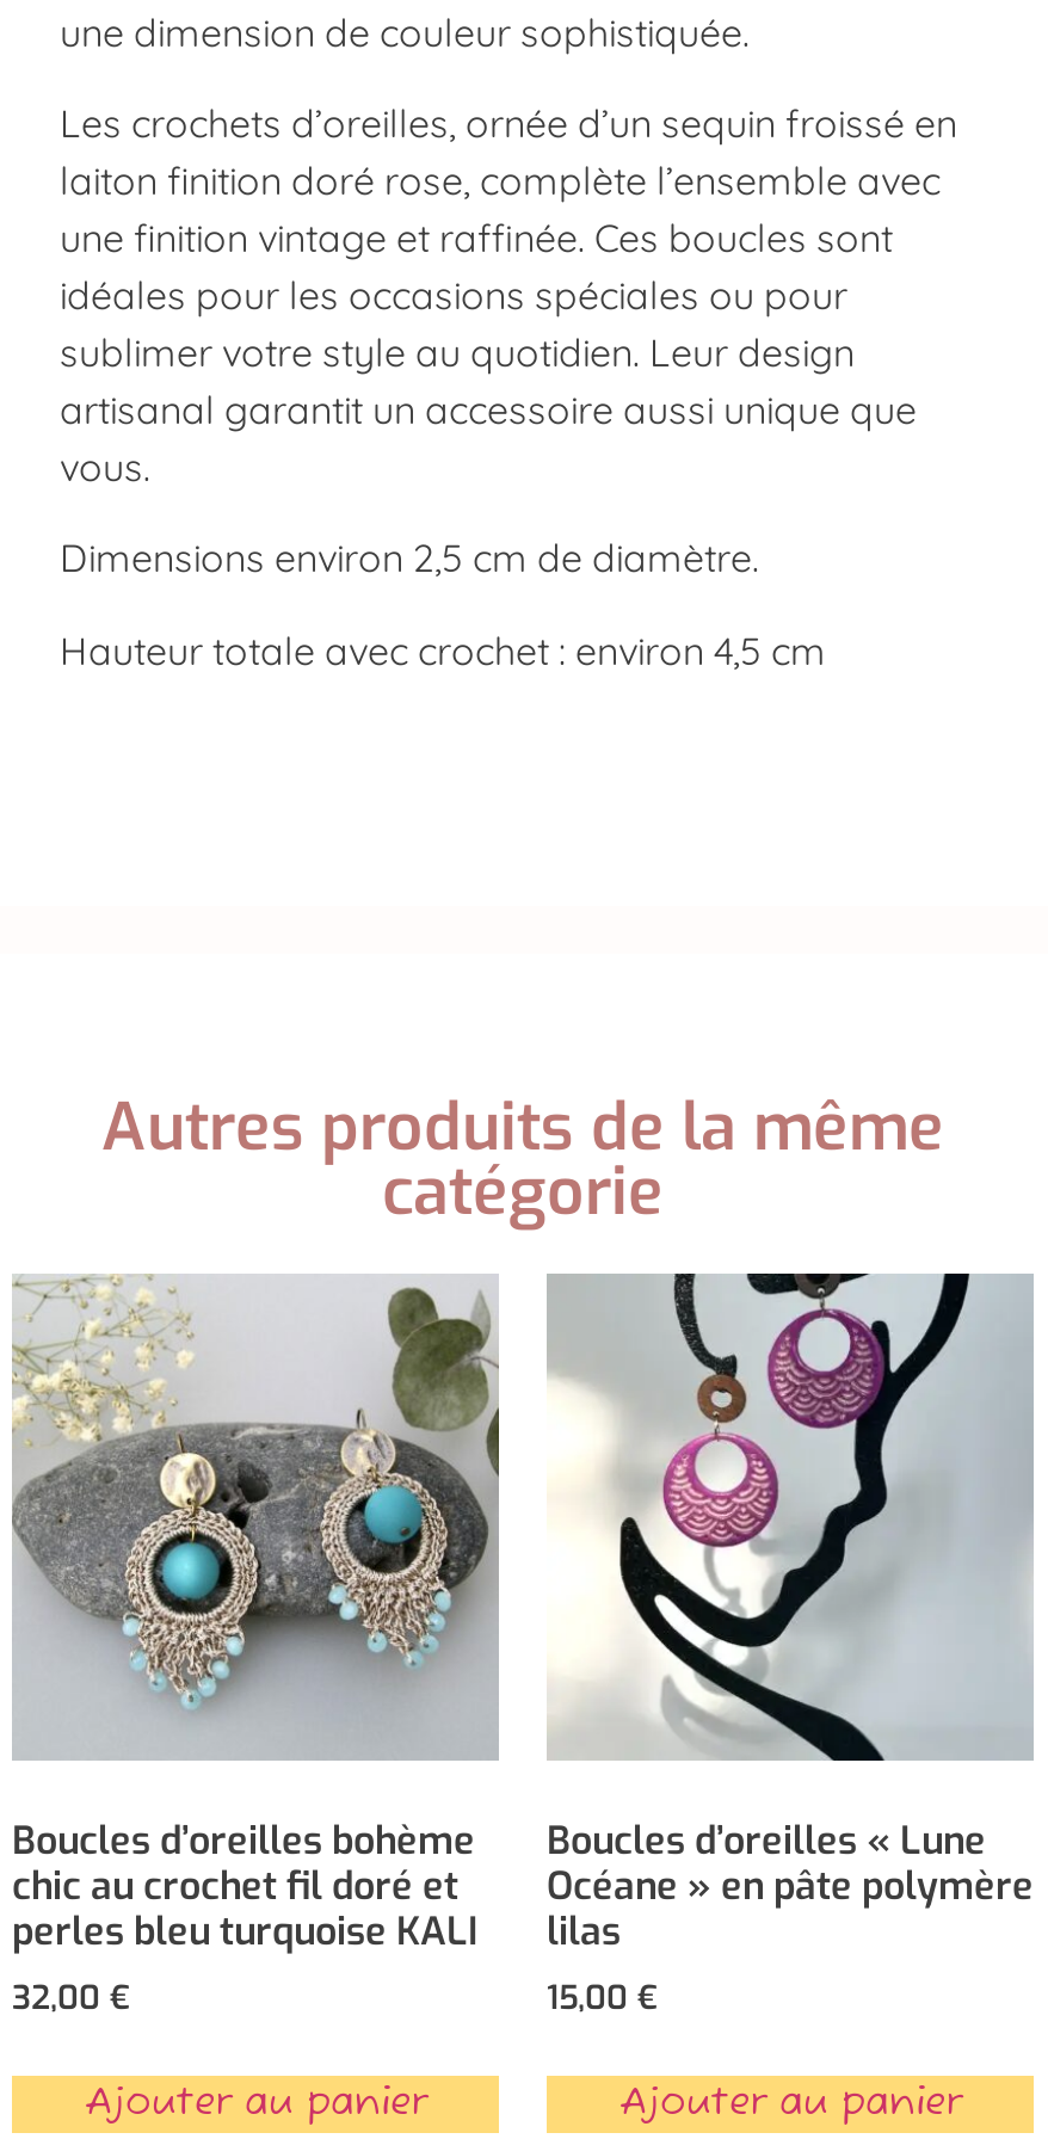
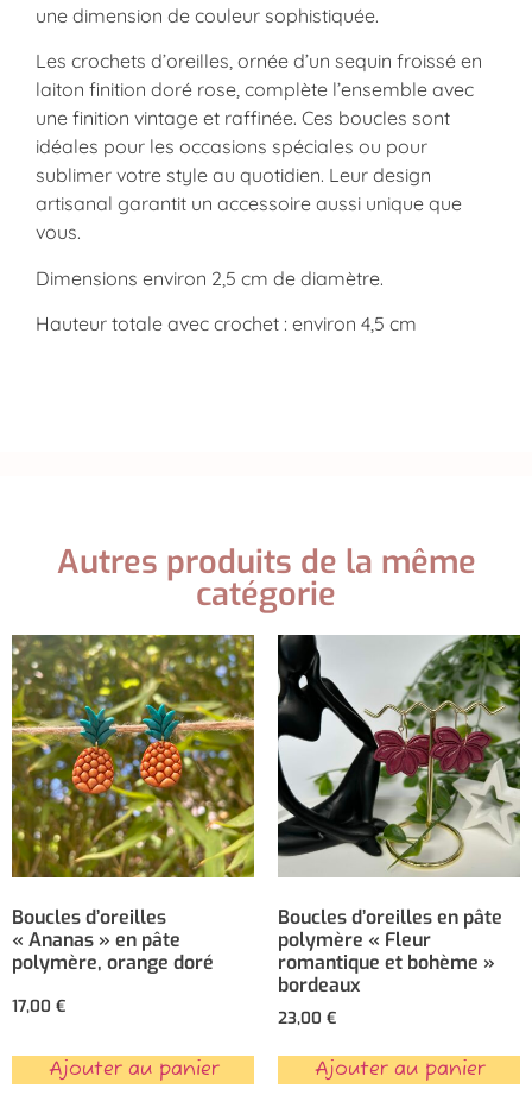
- [image]
- Boucles d’oreilles bohème
- chic au crochet fil doré et
- perles bleu turquoise KALI
- 32,00 €
+ [image]
+ Boucles d’oreilles
+ « Ananas » en pâte
+ polymère, orange doré
+ 17,00 €

- [image]
- Boucles d’oreilles « Lune
- Océane » en pâte polymère
- lilas
- 15,00 €
+ [image]
+ Boucles d’oreilles en pâte
+ polymère « Fleur
+ romantique et bohème »
+ bordeaux
+ 23,00 €
